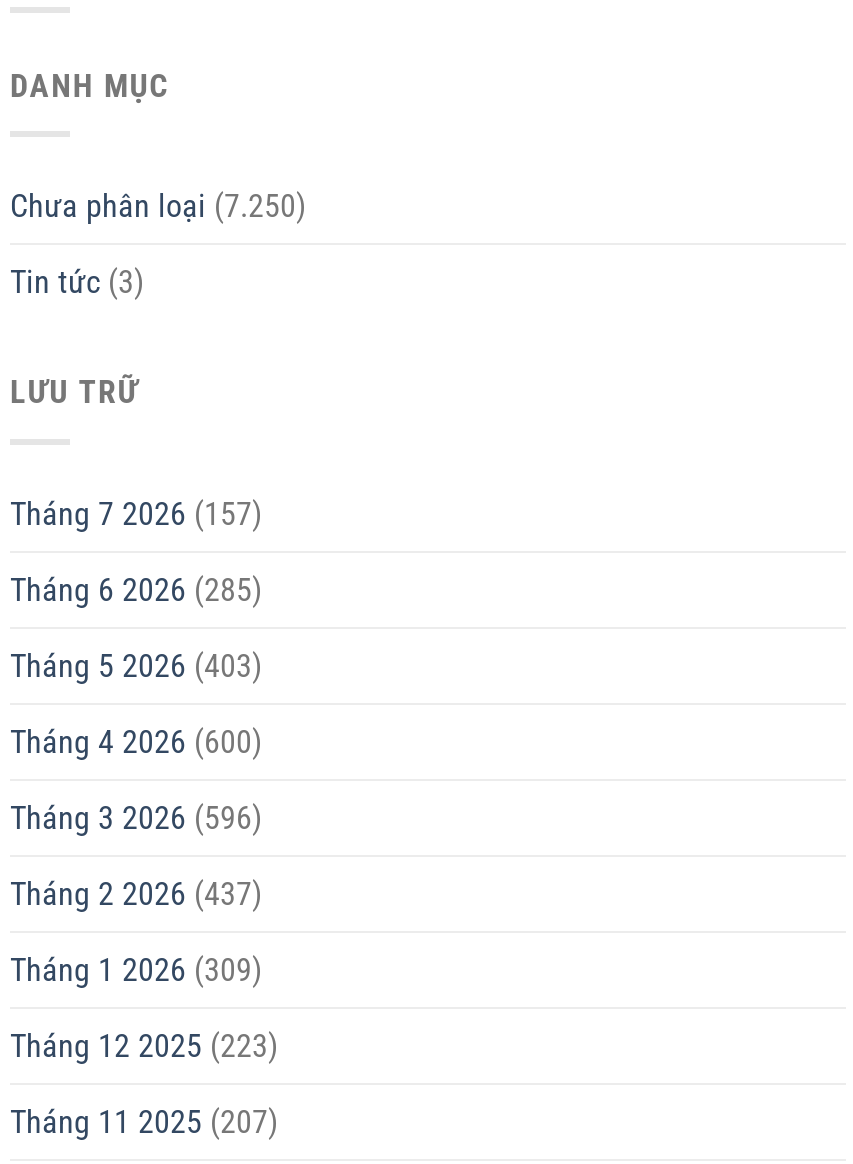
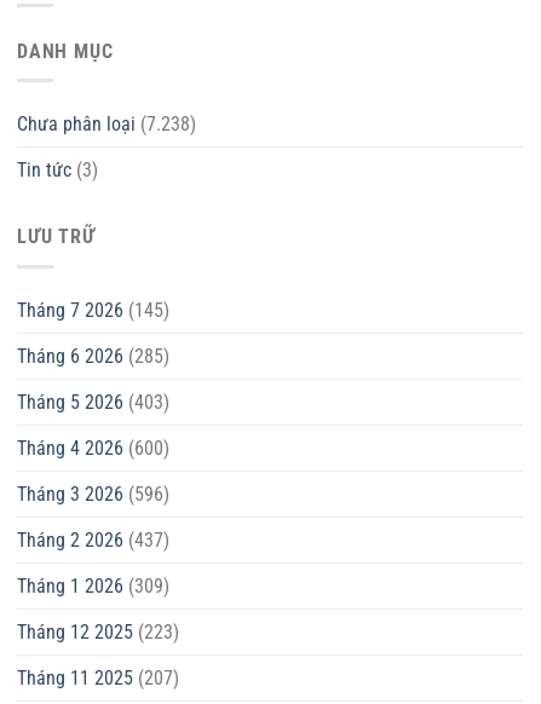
- Chưa phân loại (7.250)
+ Chưa phân loại (7.238)

- Tháng 7 2026 (157)
+ Tháng 7 2026 (145)
